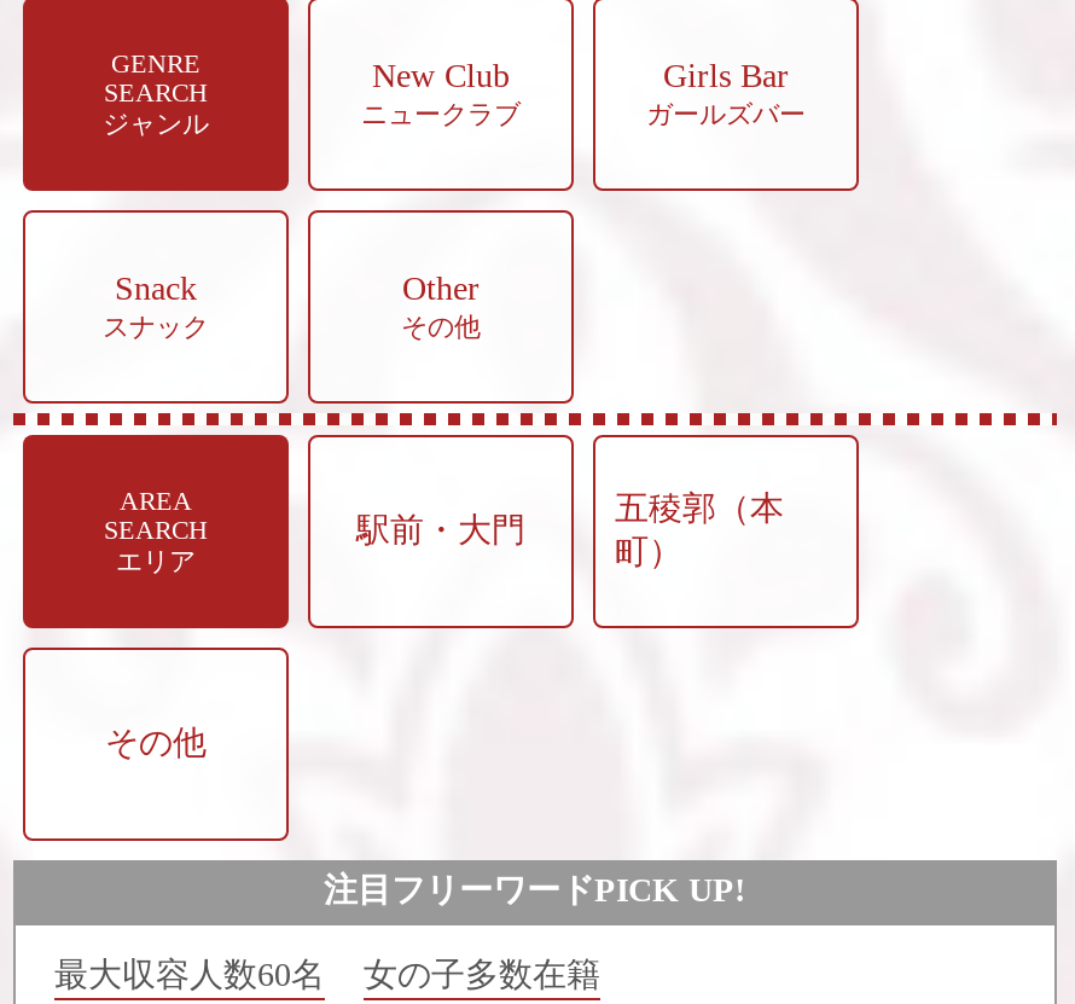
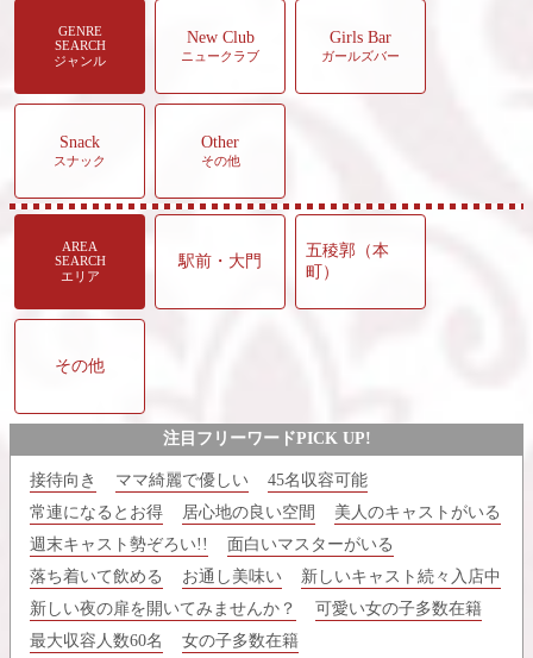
+ 接待向き
+ ママ綺麗で優しい
+ 45名収容可能
+ 常連になるとお得
+ 居心地の良い空間
+ 美人のキャストがいる
+ 週末キャスト勢ぞろい!!
+ 面白いマスターがいる
+ 落ち着いて飲める
+ お通し美味い
+ 新しいキャスト続々入店中
+ 新しい夜の扉を開いてみませんか？
+ 可愛い女の子多数在籍
